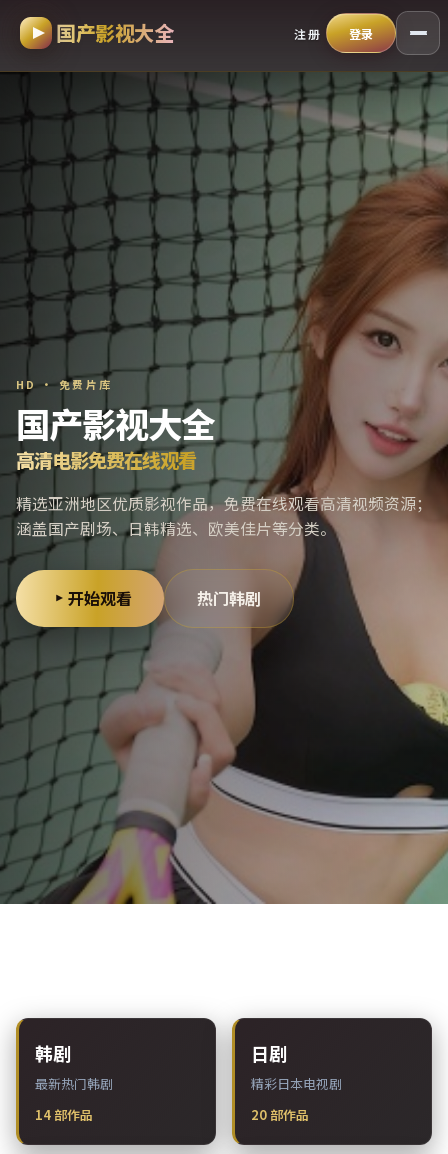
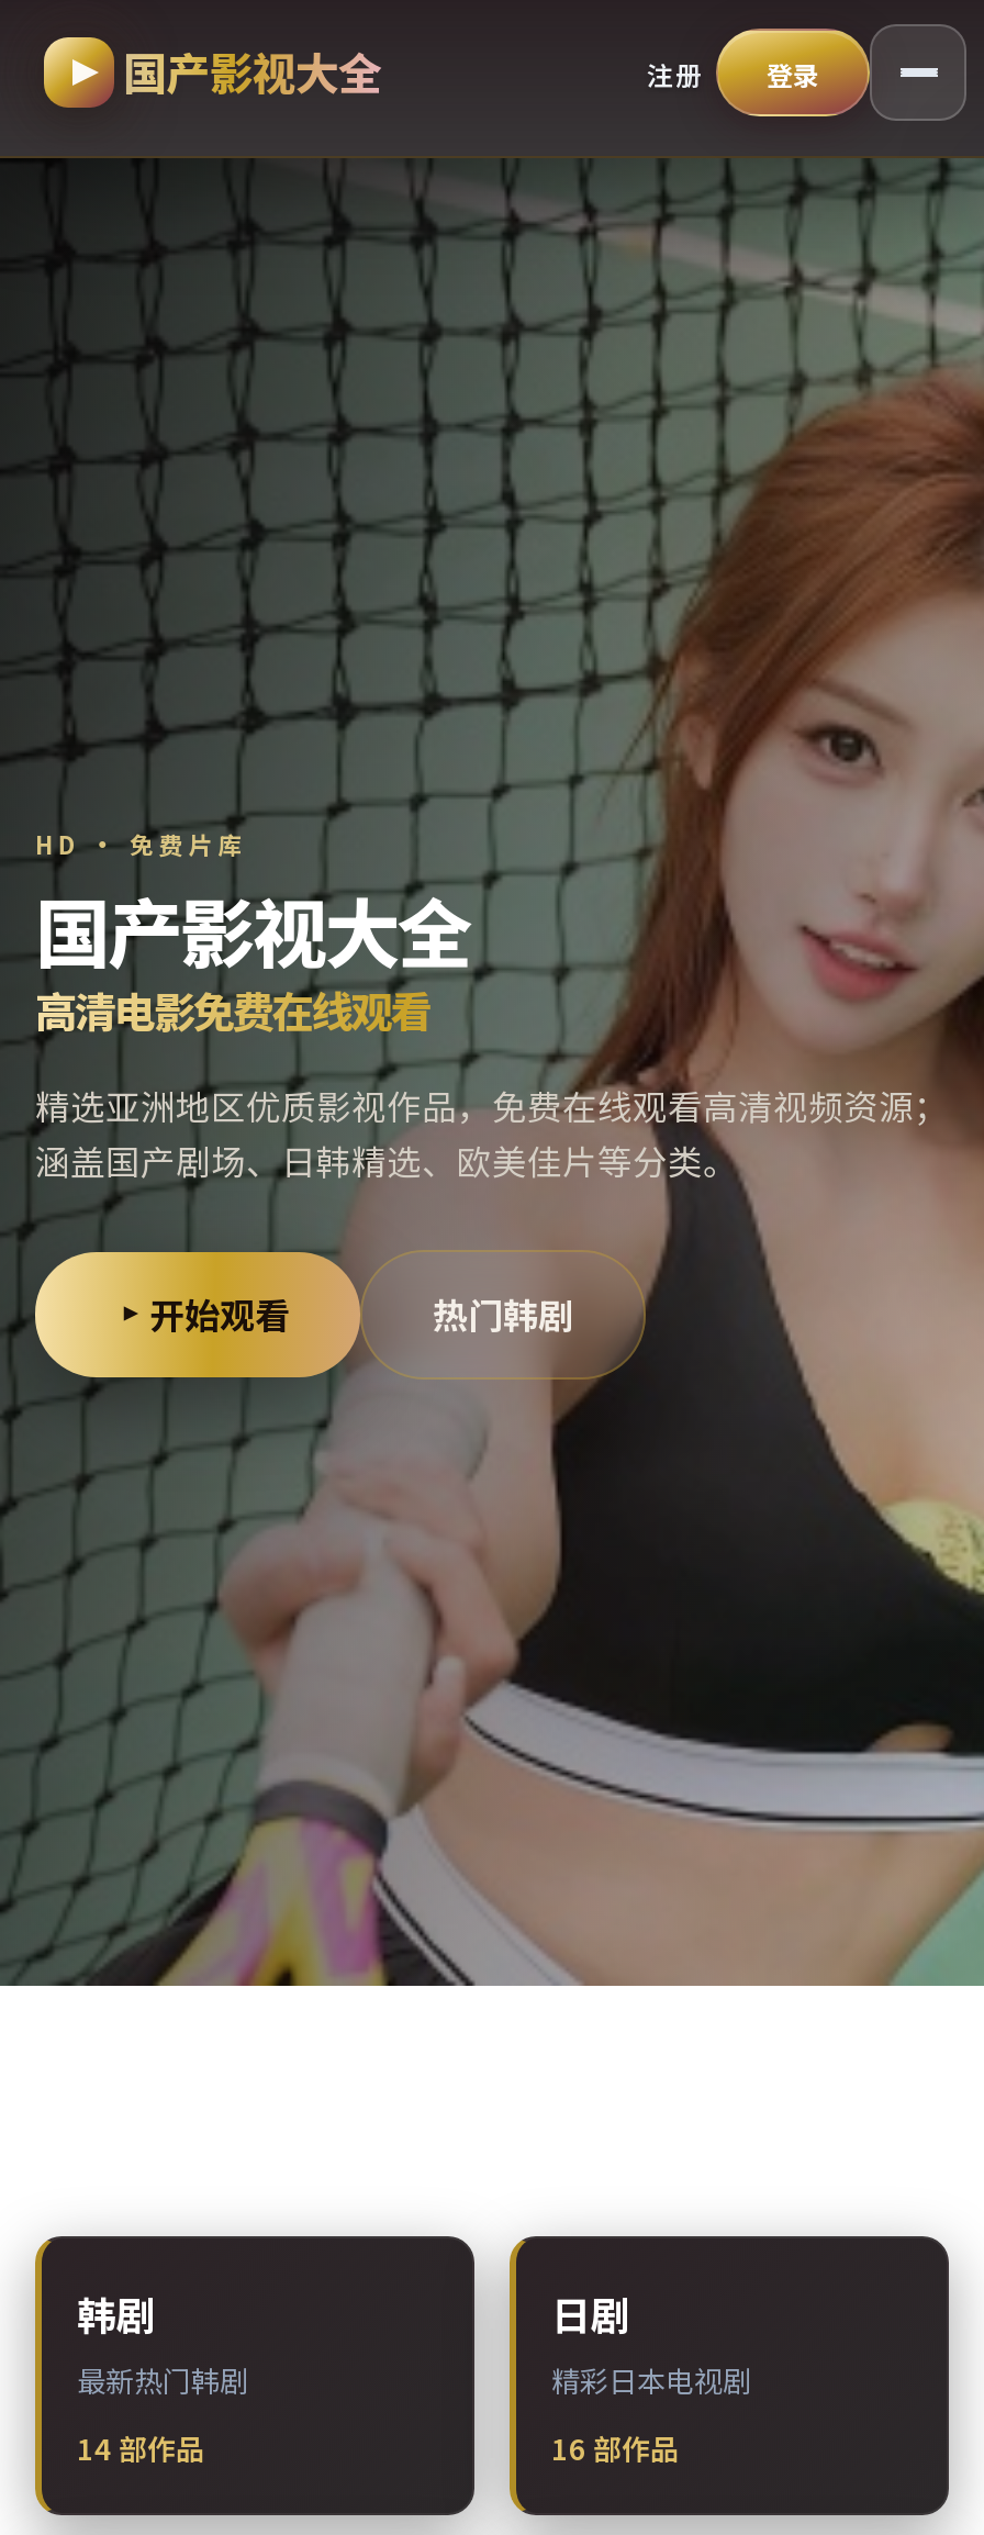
- 20部作品
+ 16部作品
